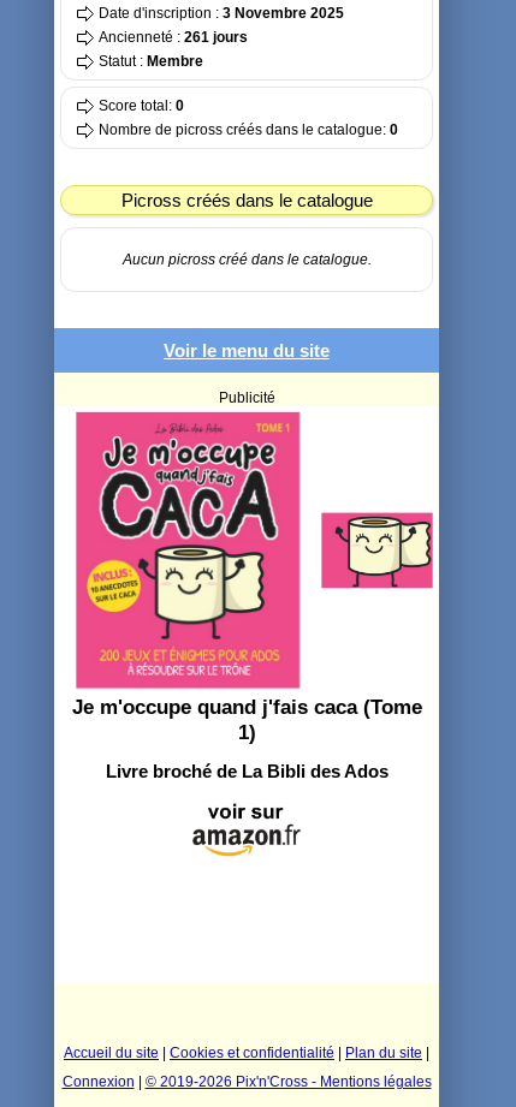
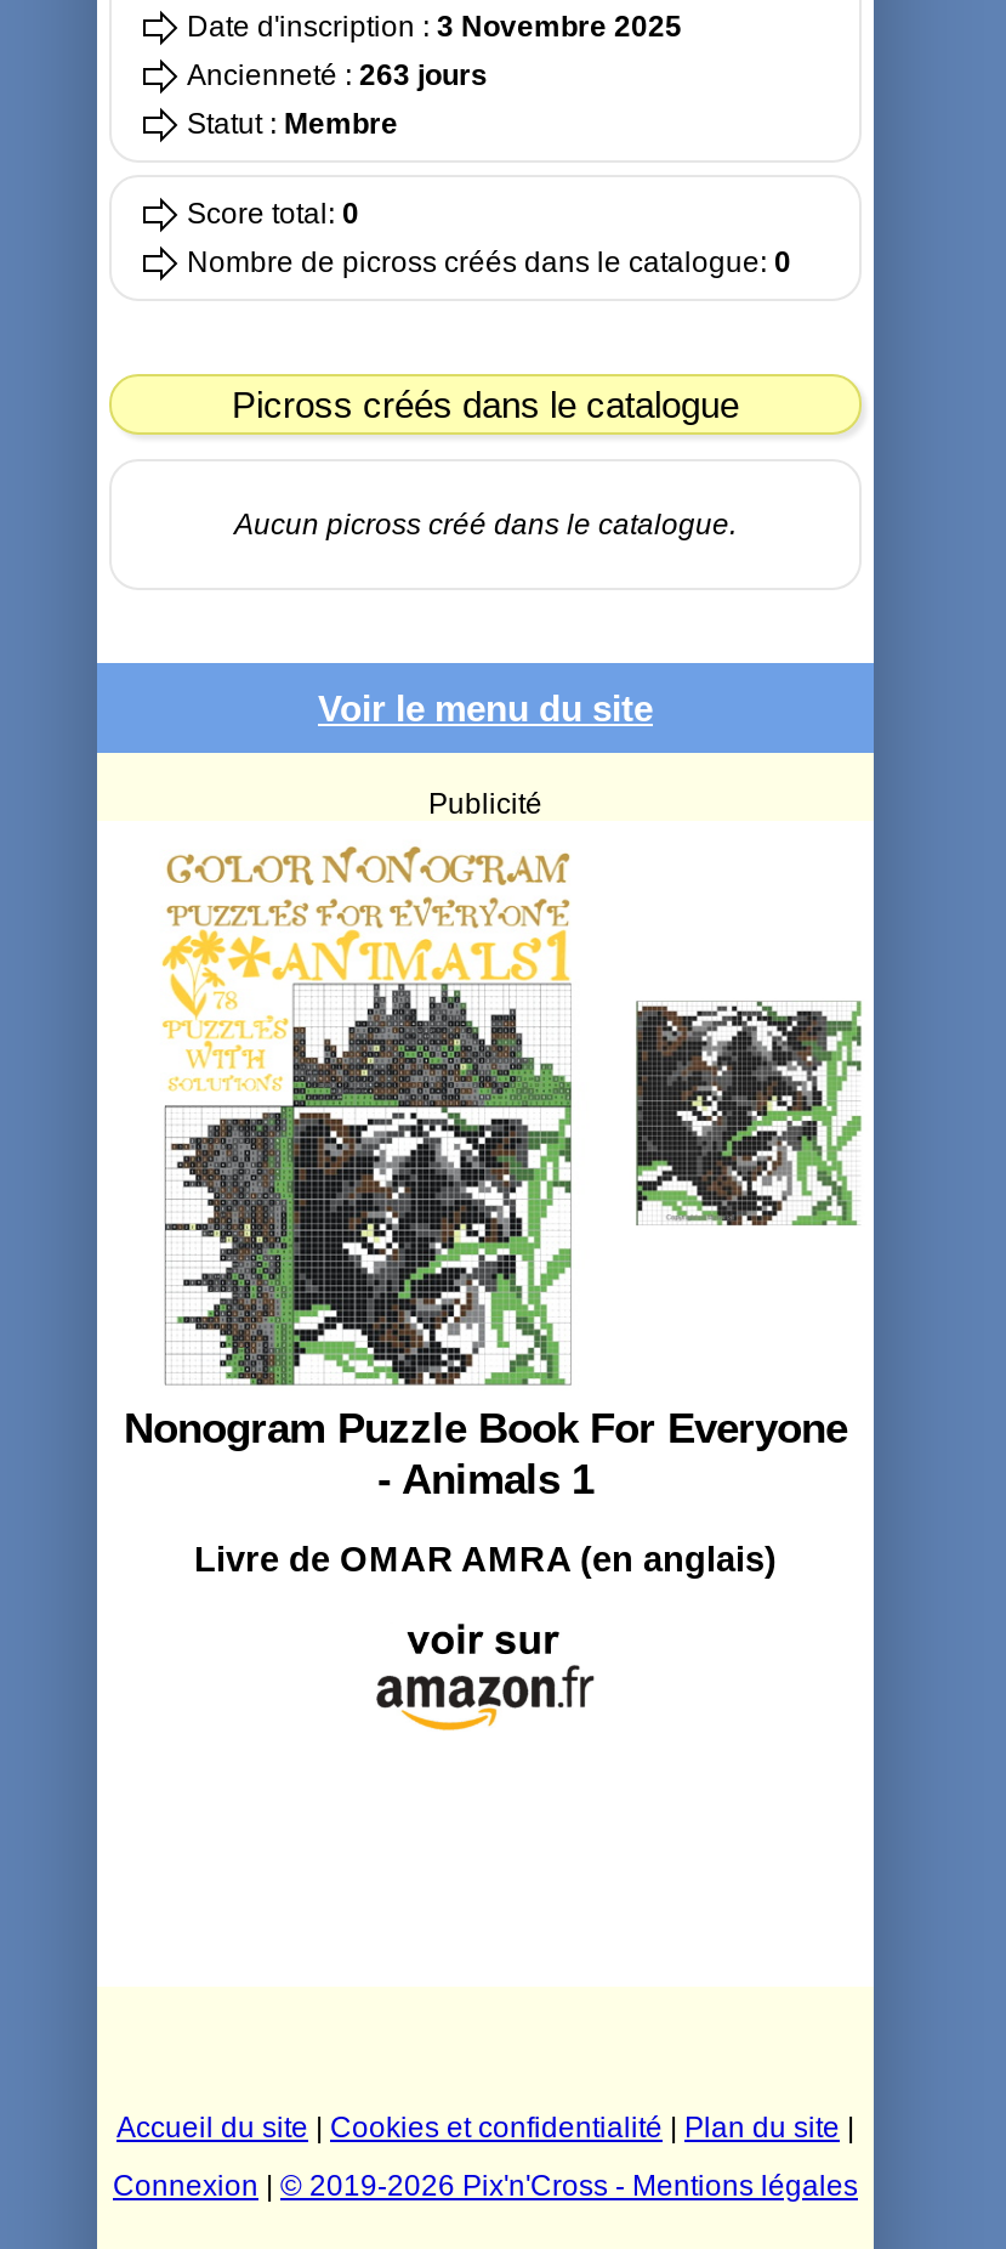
- Ancienneté : 261 jours
+ Ancienneté : 263 jours

- [image]
- Je m'occupe quand j'fais caca (Tome
- 1)
+ [image]
+ Nonogram Puzzle Book For Everyone
+ - Animals 1

- [image]
+ [image]

- Livre broché de La Bibli des Ados
+ Livre de OMAR AMRA (en anglais)
